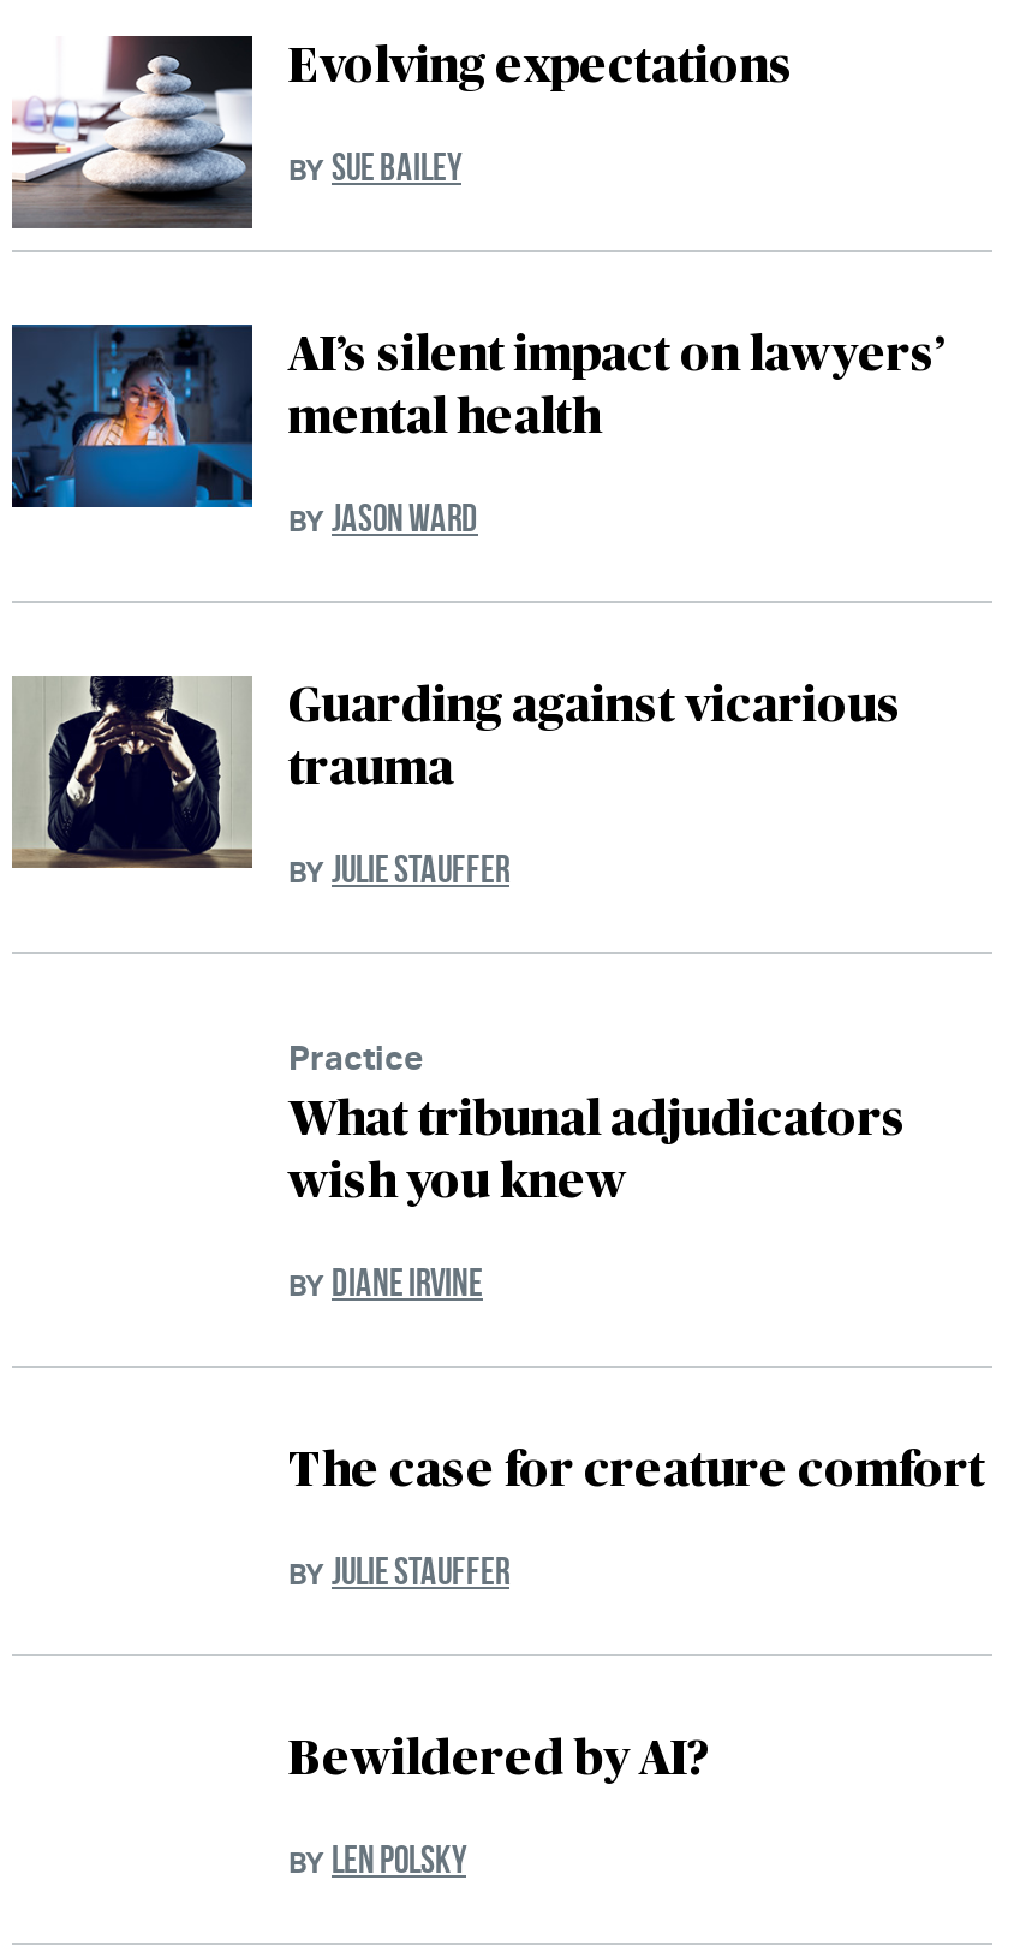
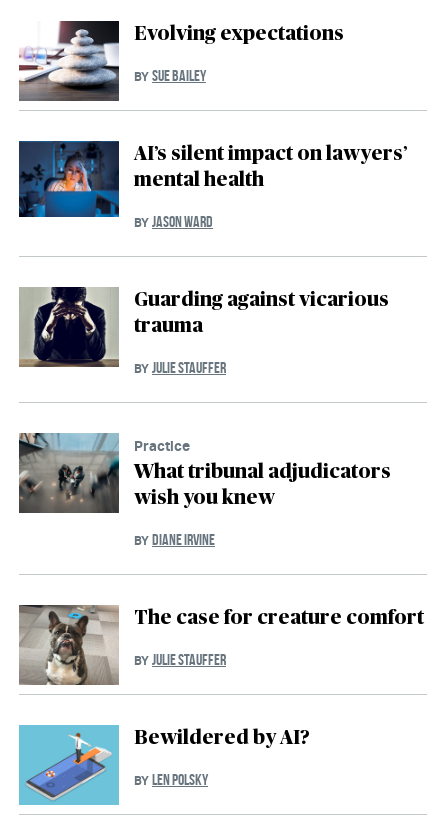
+ [image]

+ [image]

+ [image]
